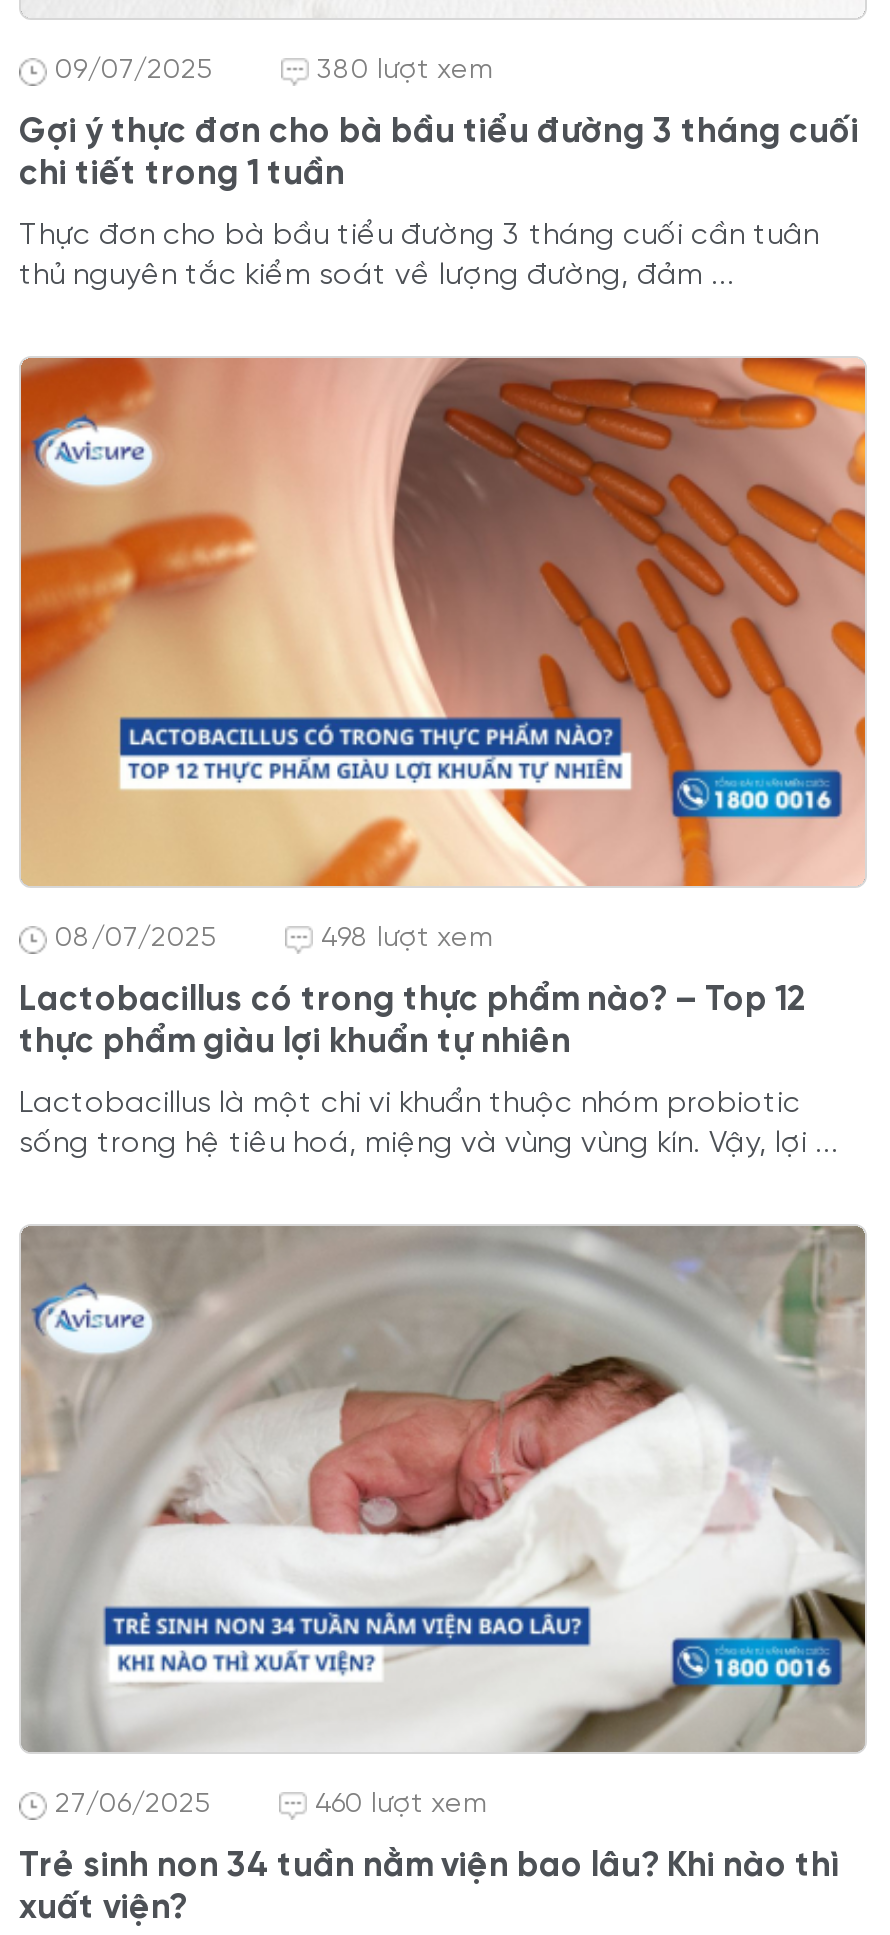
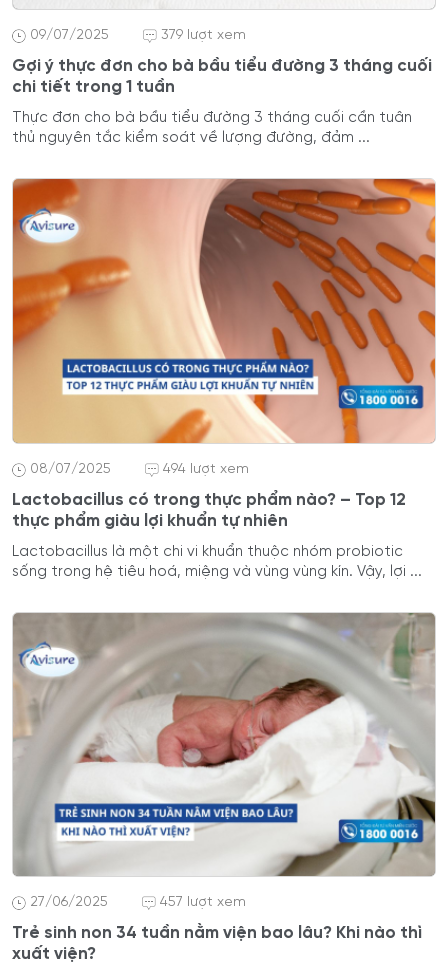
- 380 lượt xem
+ 379 lượt xem

- 498 lượt xem
+ 494 lượt xem

- 460 lượt xem
+ 457 lượt xem
